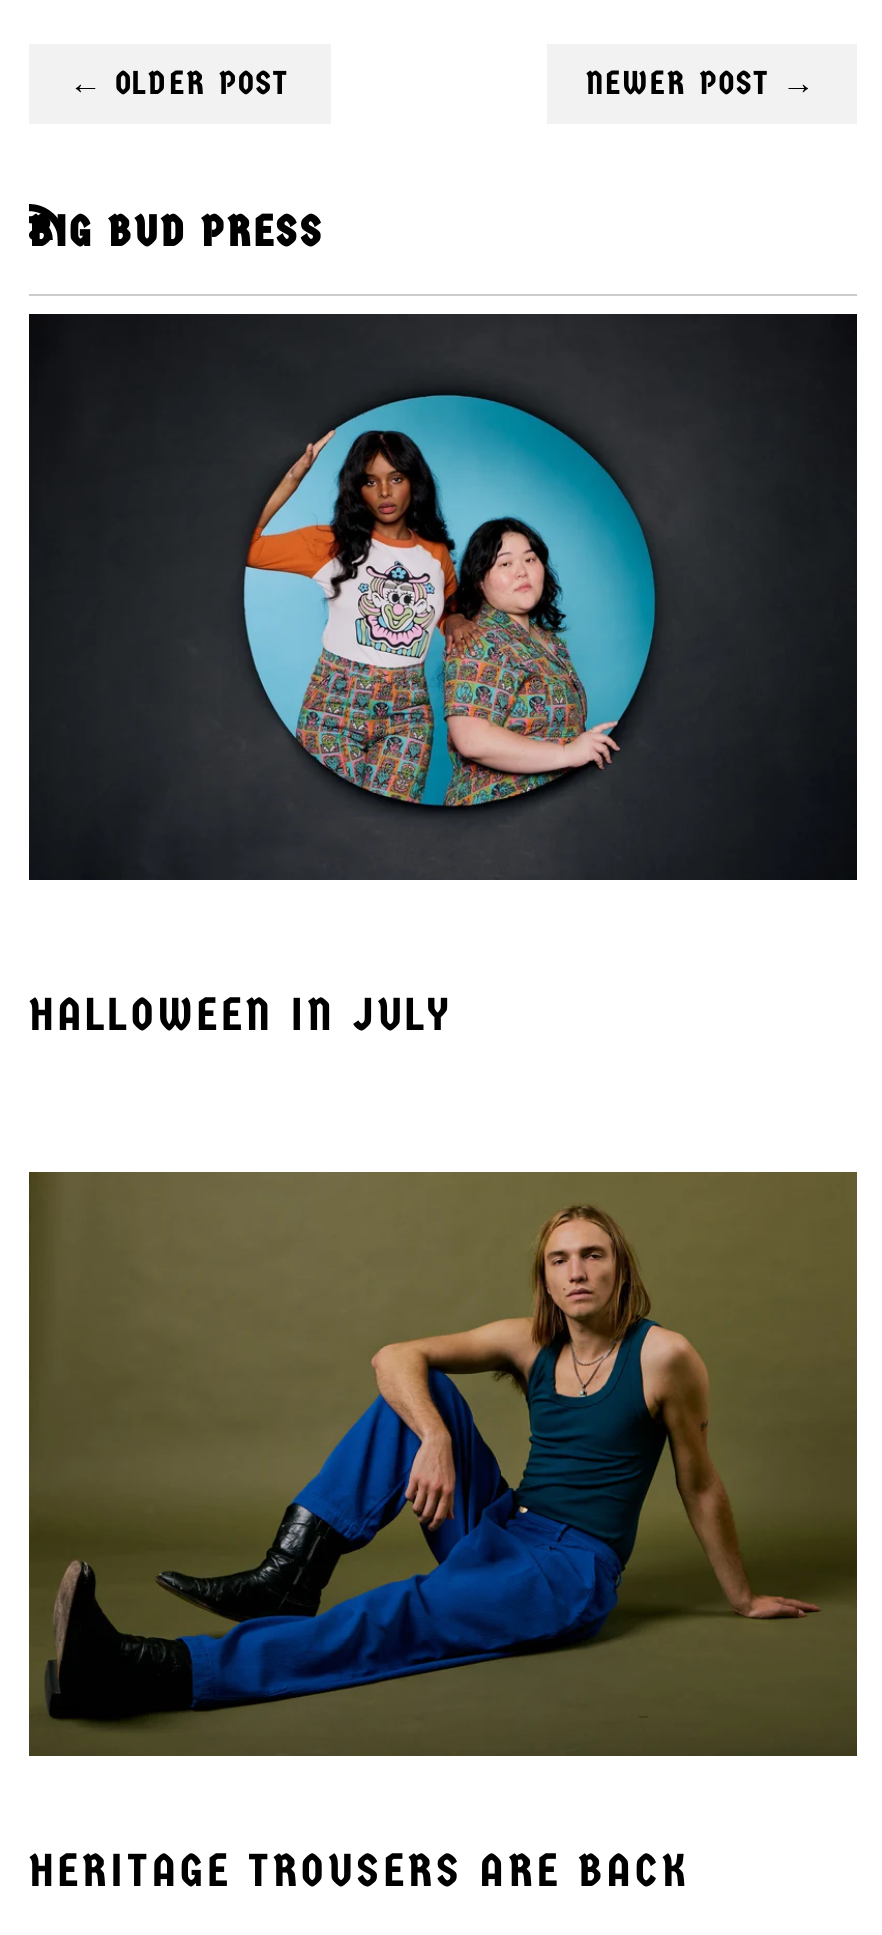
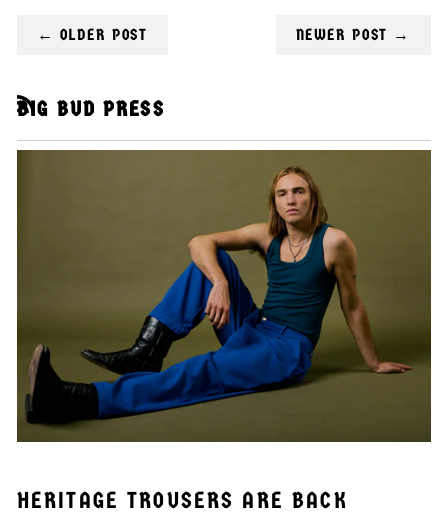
- [image]

- HALLOWEEN IN JULY
